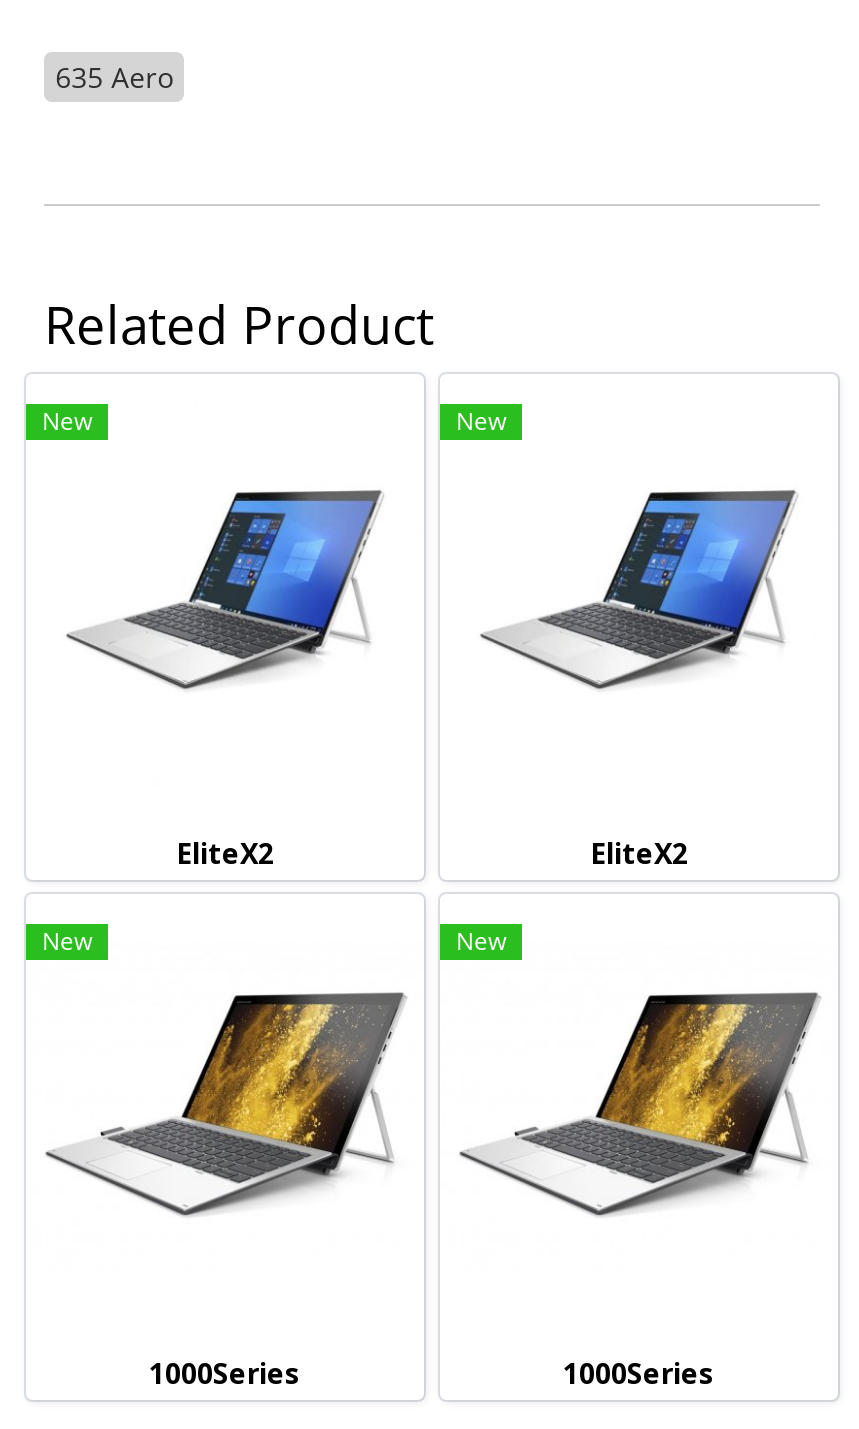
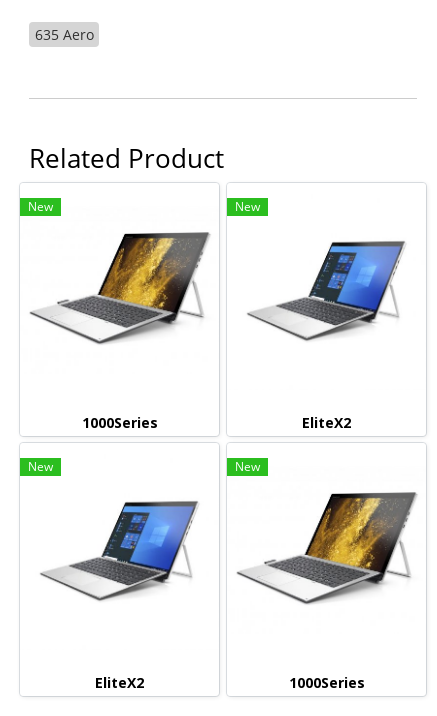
moved down: [image]

- EliteX2
+ 1000Series

moved up: [image]

- 1000Series
+ EliteX2
